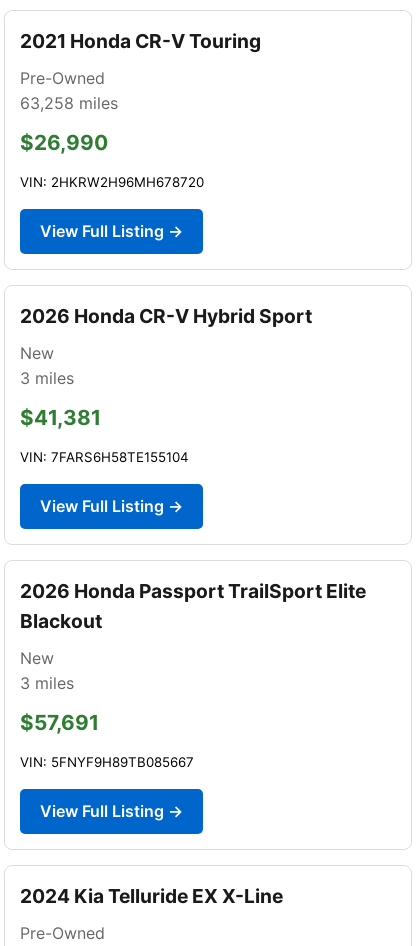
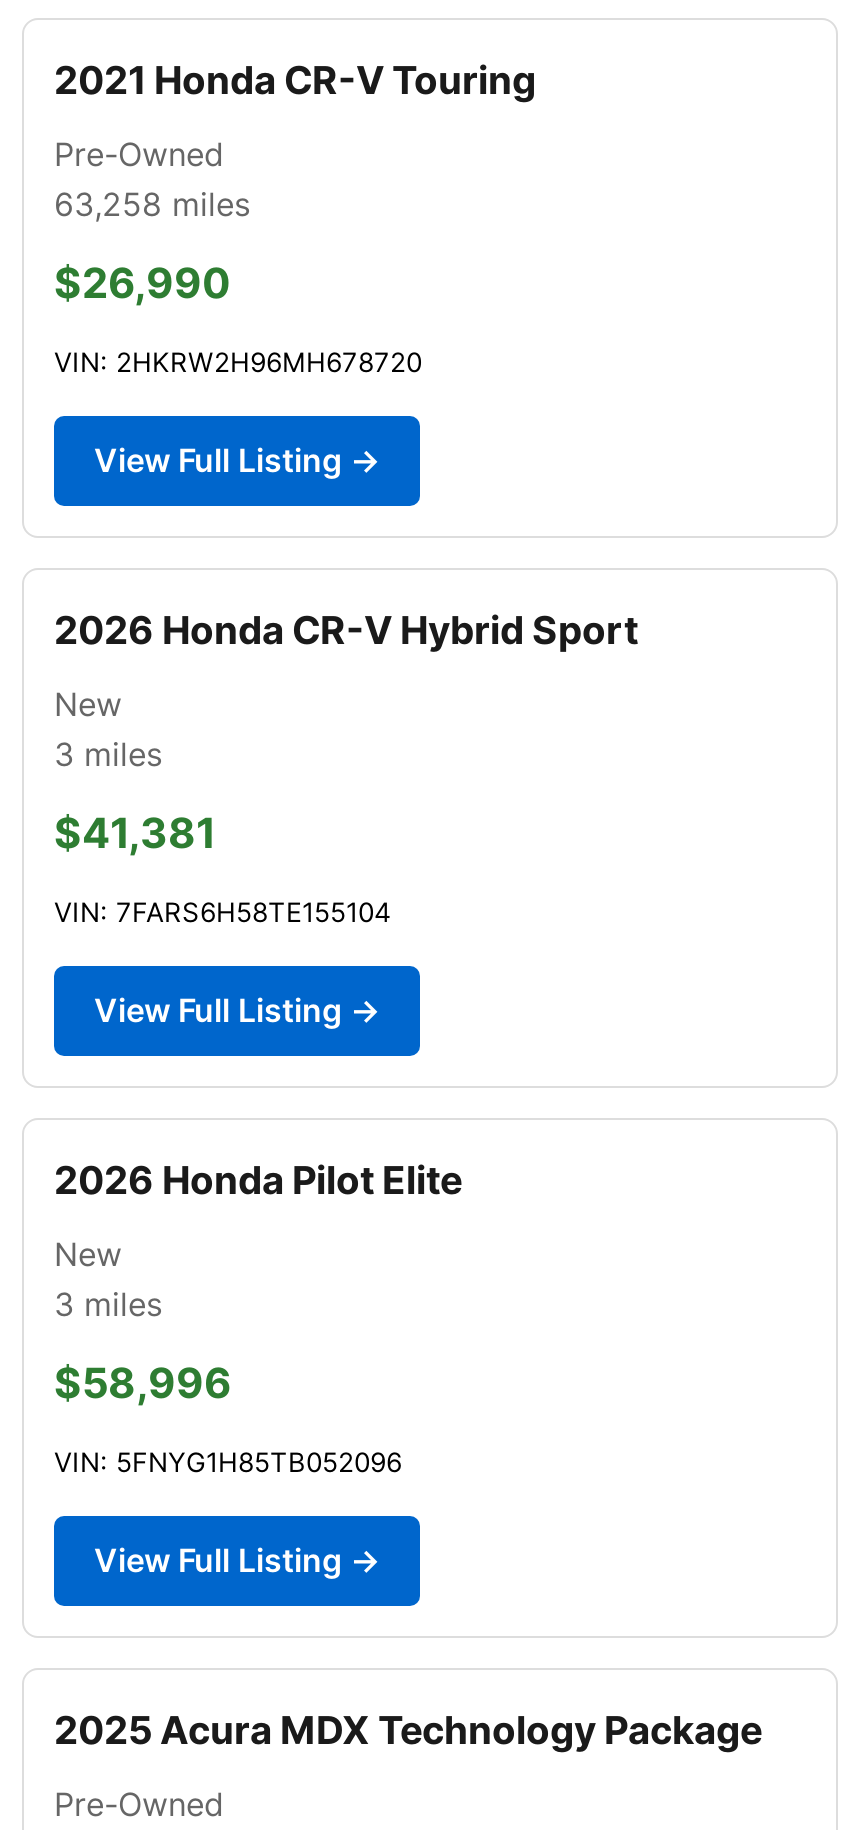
- 2026 Honda Passport TrailSport Elite
- Blackout
+ 2026 Honda Pilot Elite

- $57,691
+ $58,996

- VIN: 5FNYF9H89TB085667
+ VIN: 5FNYG1H85TB052096

- 2024 Kia Telluride EX X-Line
+ 2025 Acura MDX Technology Package
